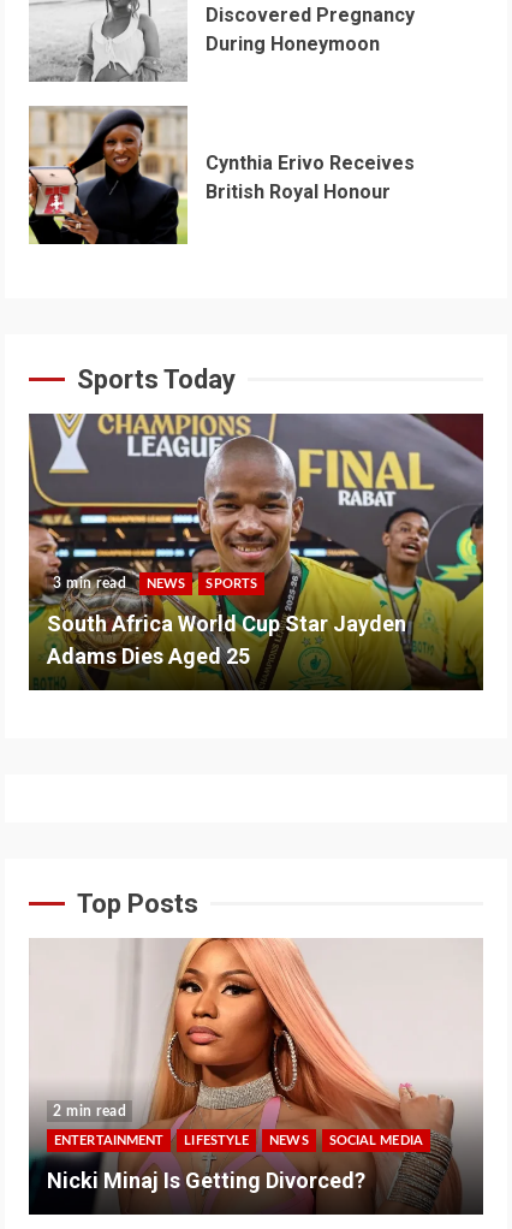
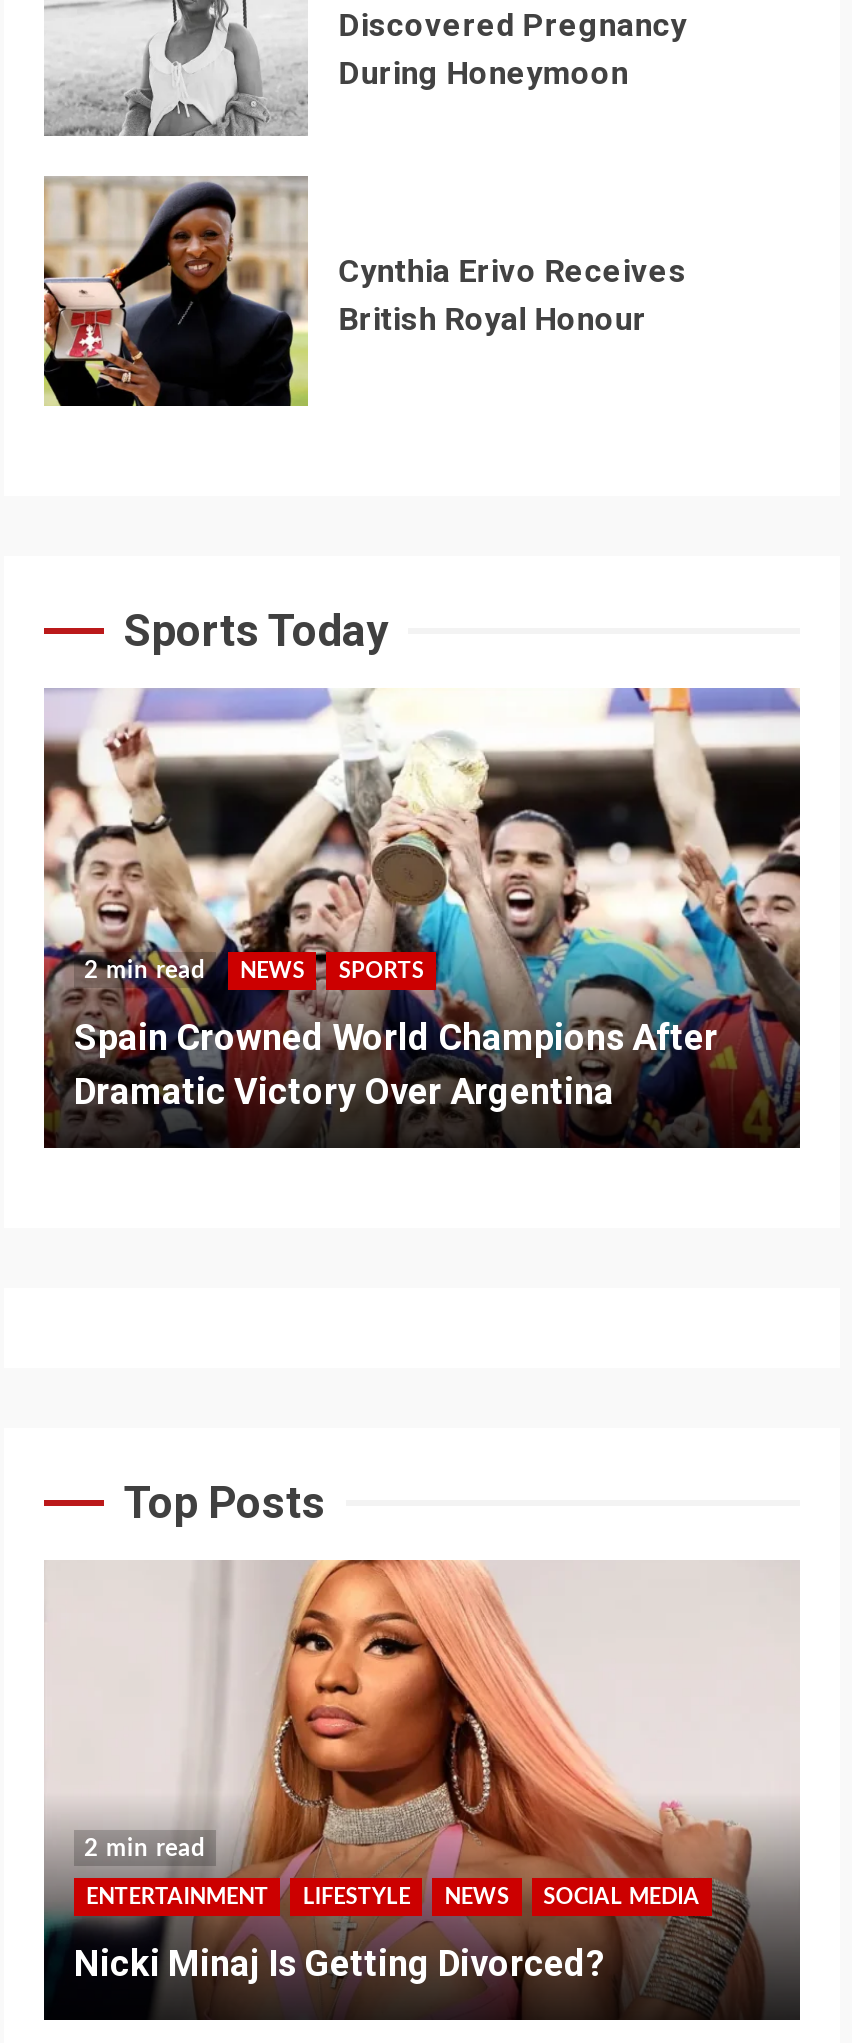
- [image]
- 3 min read NEWS SPORTS
+ [image]
+ 2 min read NEWS SPORTS

- South Africa World Cup Star Jayden
- Adams Dies Aged 25
+ Spain Crowned World Champions After
+ Dramatic Victory Over Argentina
